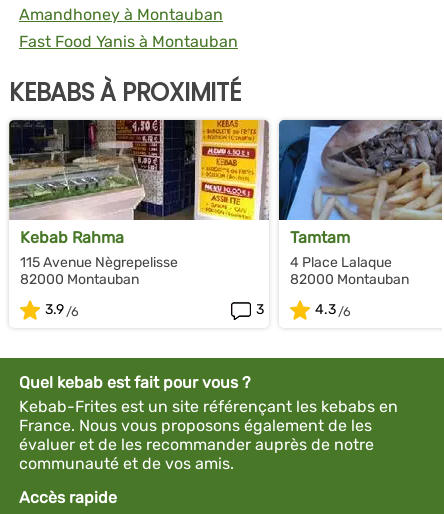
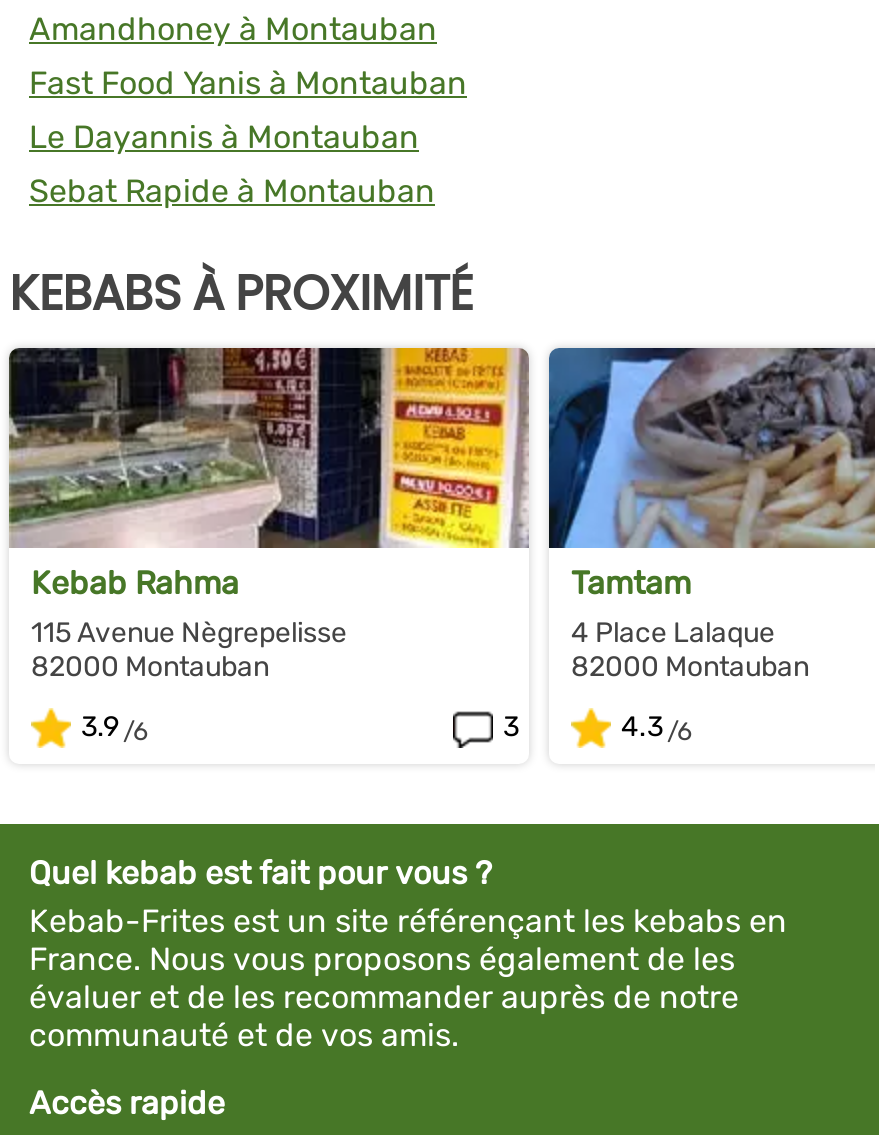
+ Le Dayannis à Montauban
+ Sebat Rapide à Montauban
